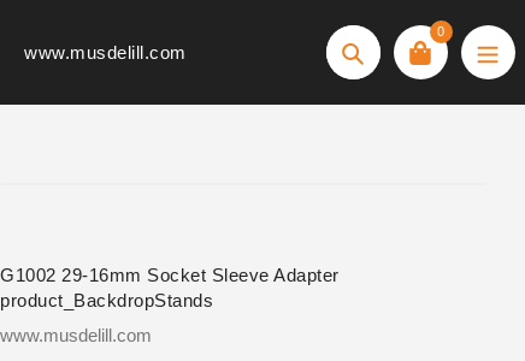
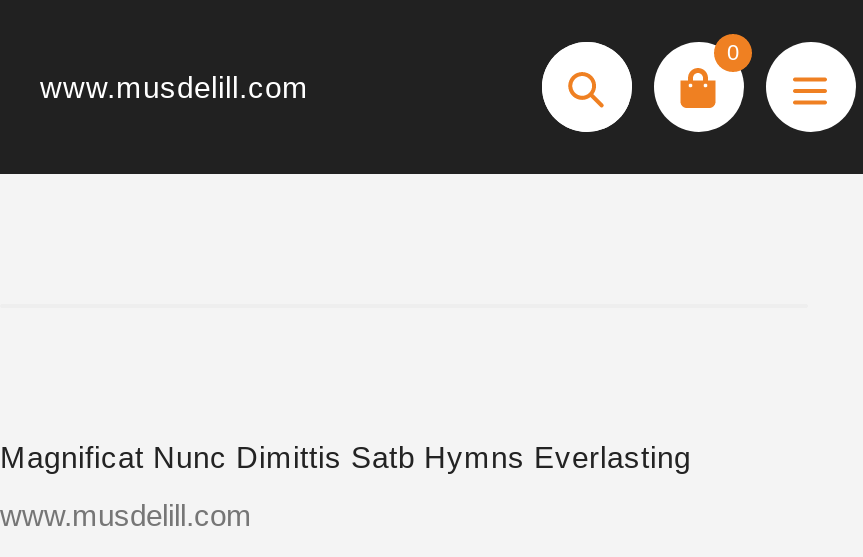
- G1002 29-16mm Socket Sleeve Adapter
- product_BackdropStands
+ Magnificat Nunc Dimittis Satb Hymns Everlasting
